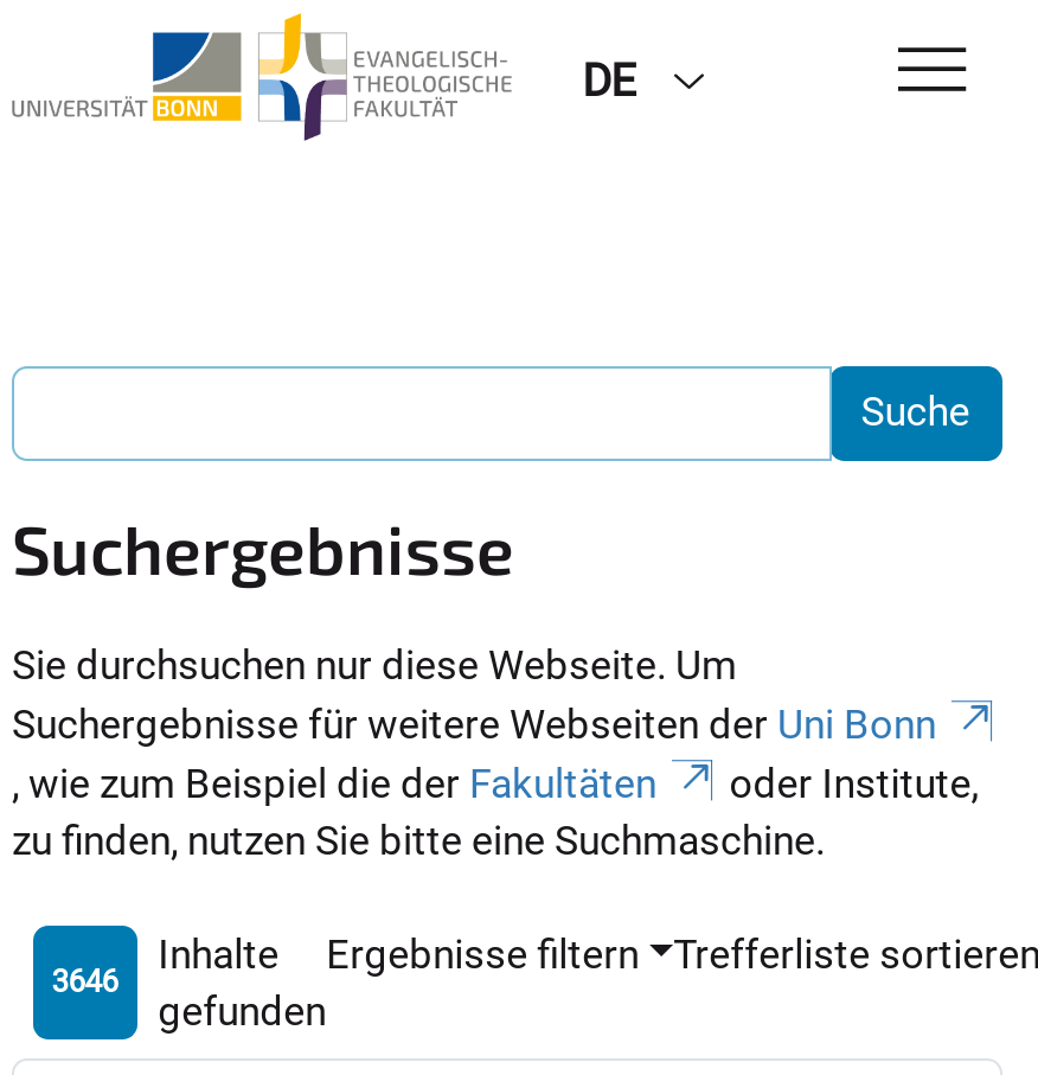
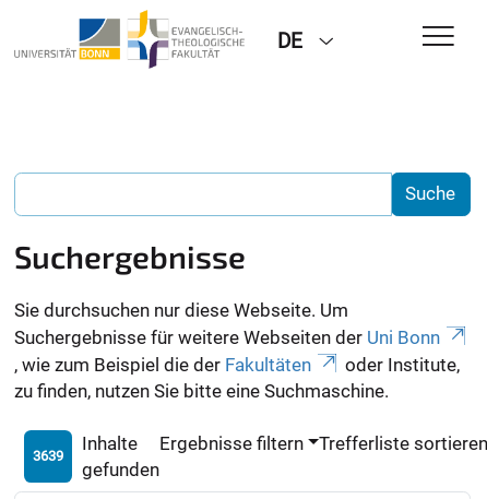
- 3646
+ 3639
